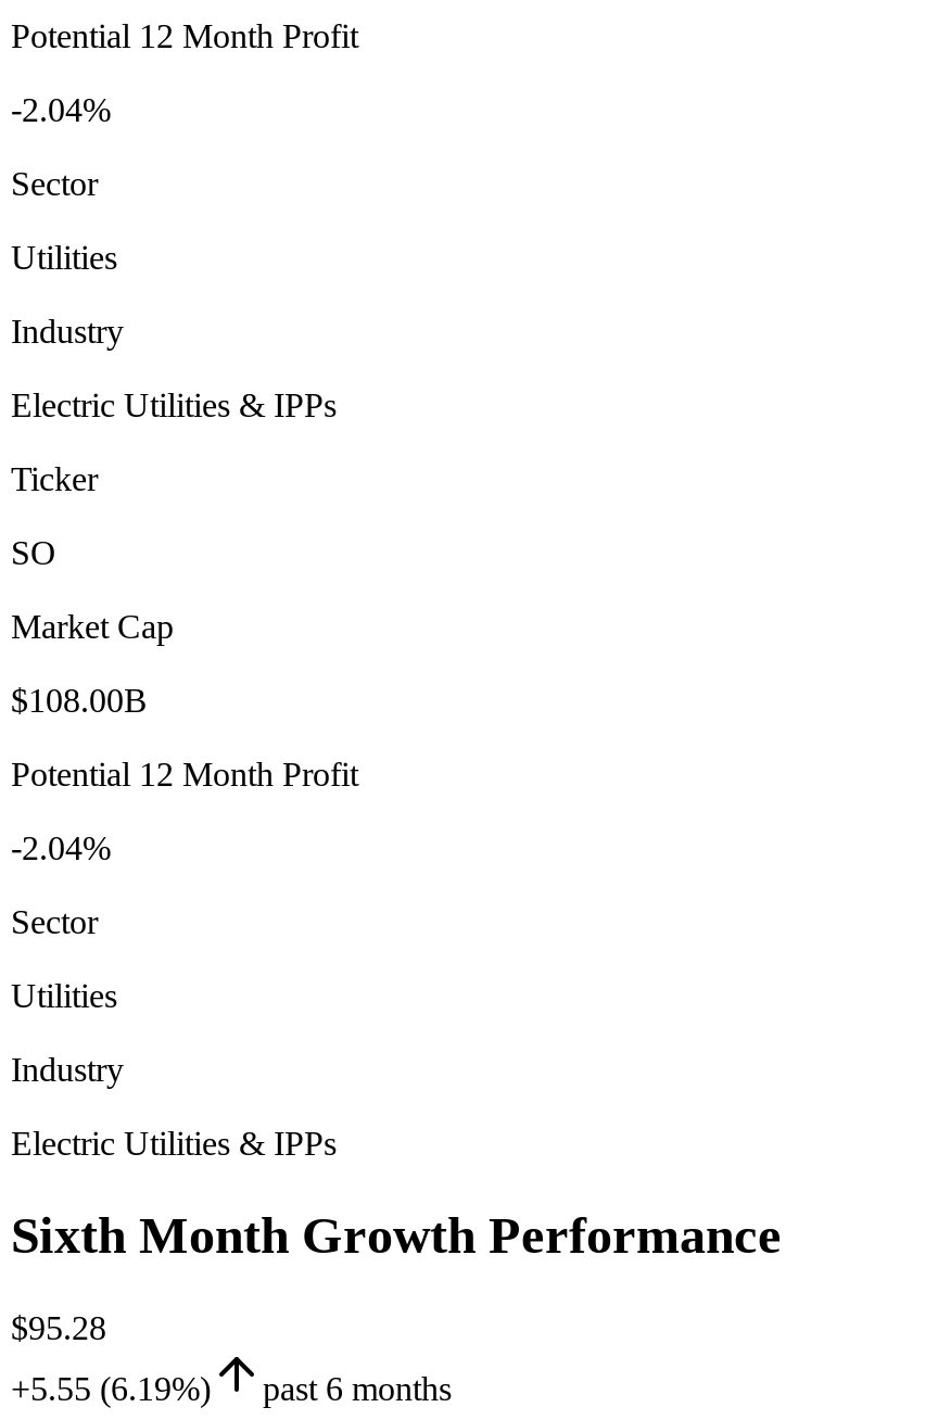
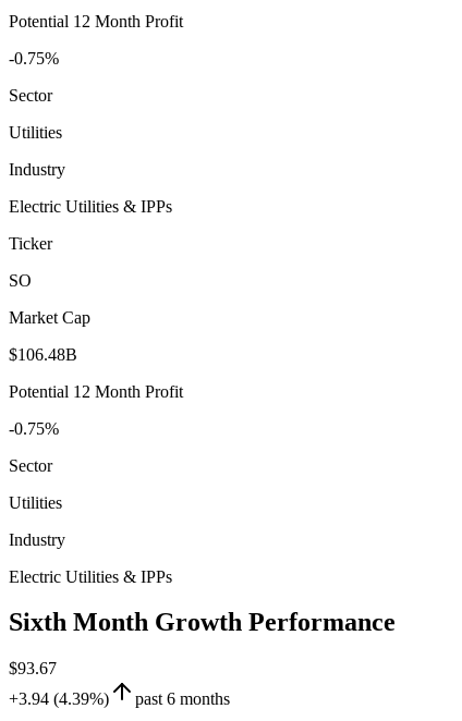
- -2.04%
+ -0.75%

- $108.00B
+ $106.48B

- -2.04%
+ -0.75%

- $95.28
+ $93.67

- +5.55 (6.19%) past 6 months
+ +3.94 (4.39%) past 6 months
